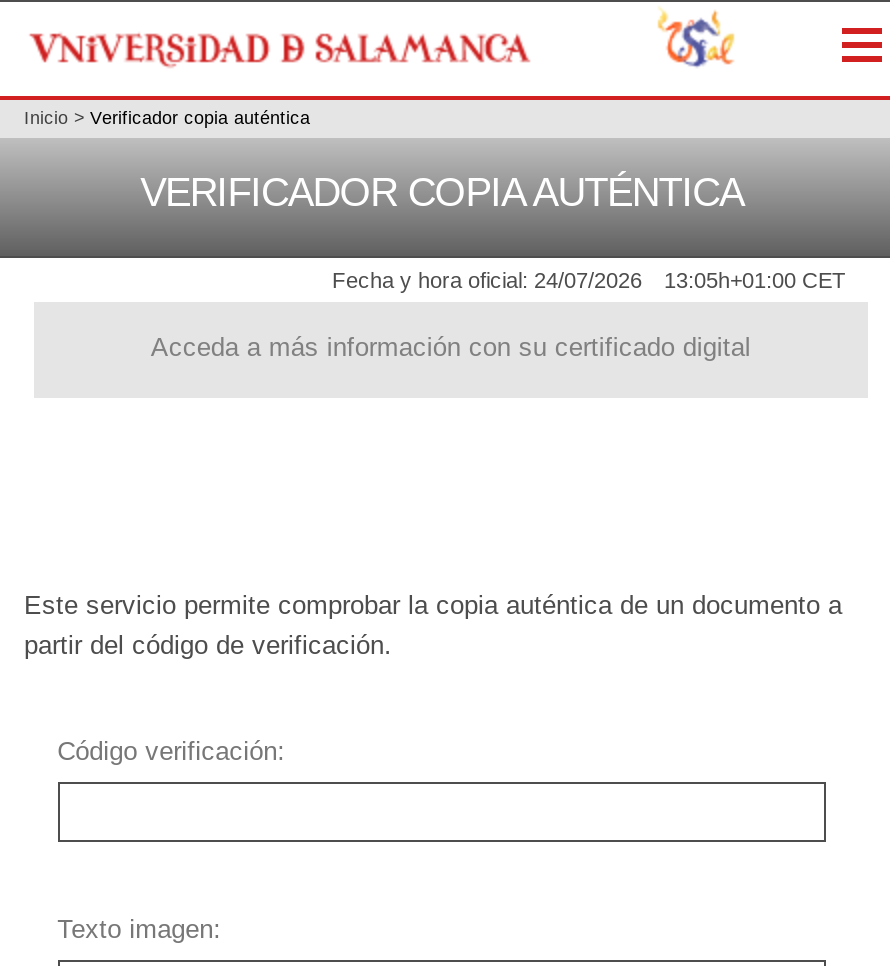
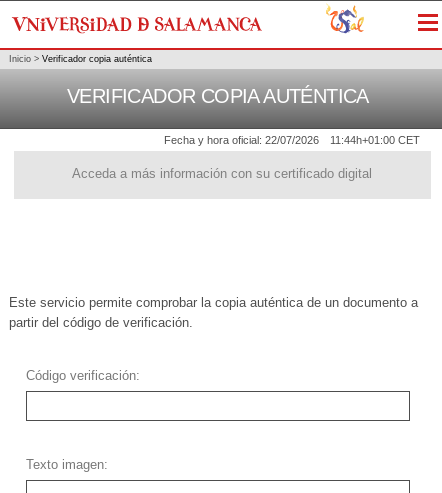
- Fecha y hora oficial: 24/07/2026
+ Fecha y hora oficial: 22/07/2026

- 13:05h+01:00 CET
+ 11:44h+01:00 CET
